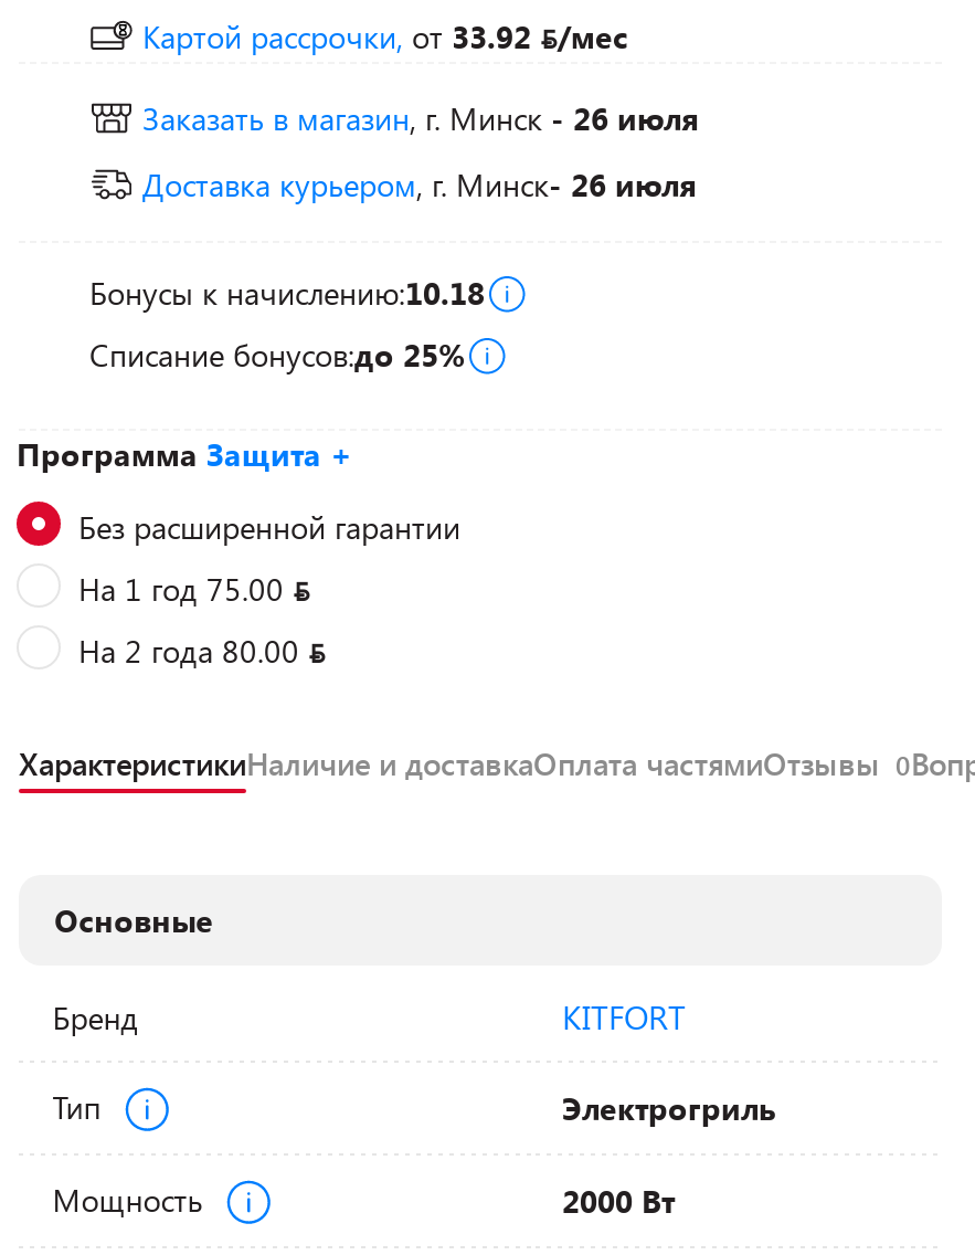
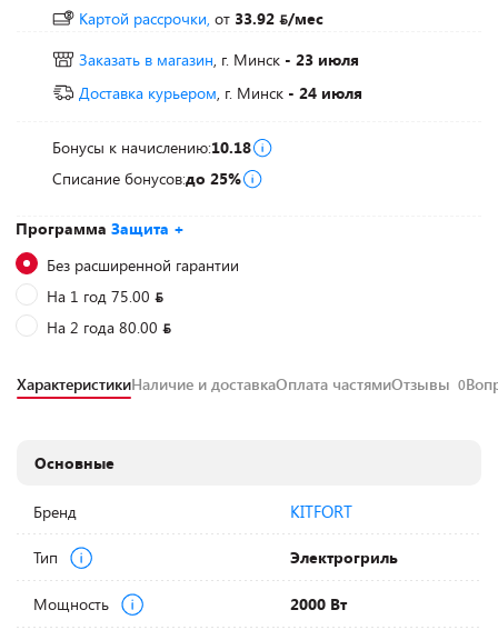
- Заказать в магазин, г. Минск - 26 июля
+ Заказать в магазин, г. Минск - 23 июля

- Доставка курьером, г. Минск- 26 июля
+ Доставка курьером, г. Минск- 24 июля
